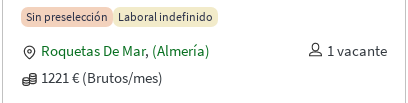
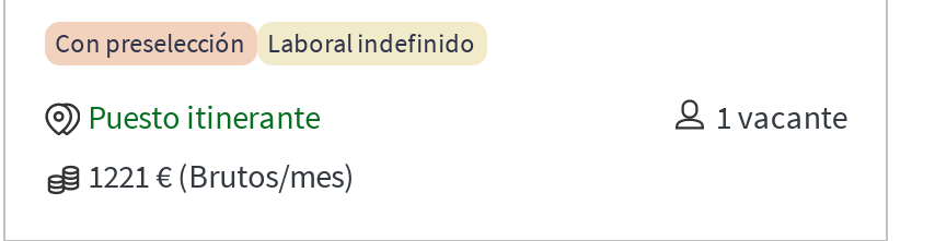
- Sin preselección
+ Con preselección

- Roquetas De Mar, (Almería)
+ Puesto itinerante
